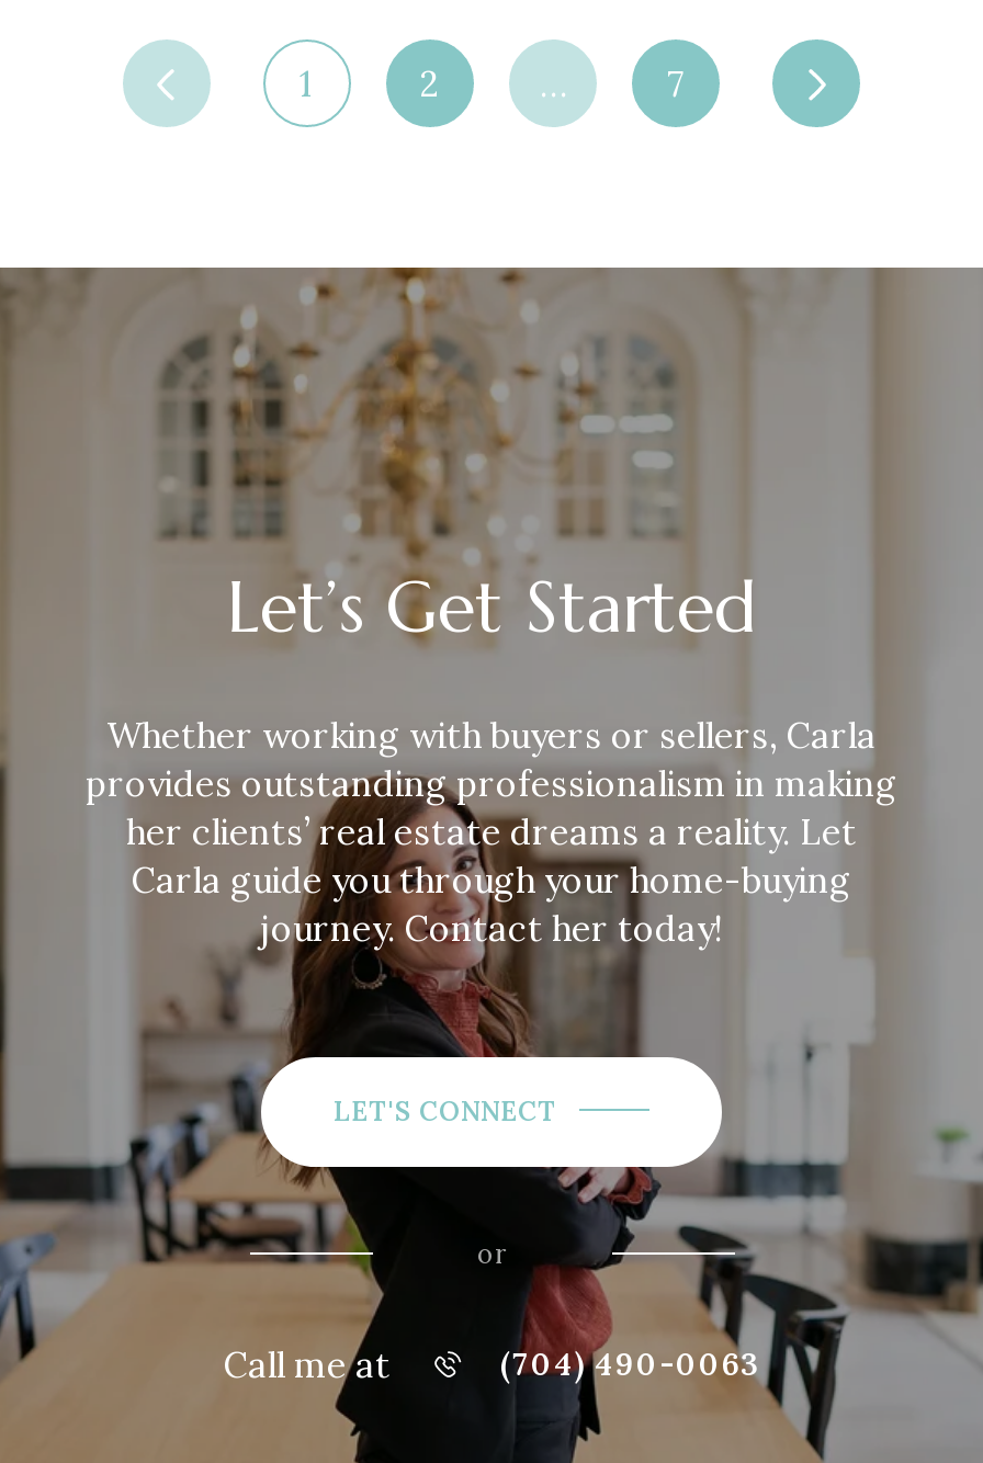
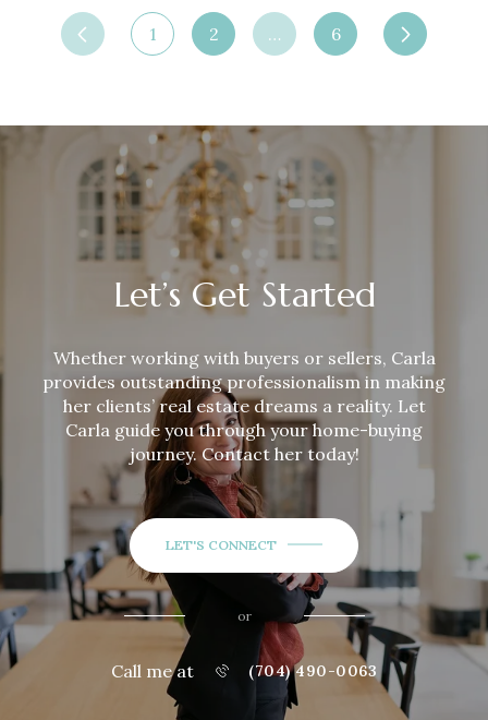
- 7
+ 6
